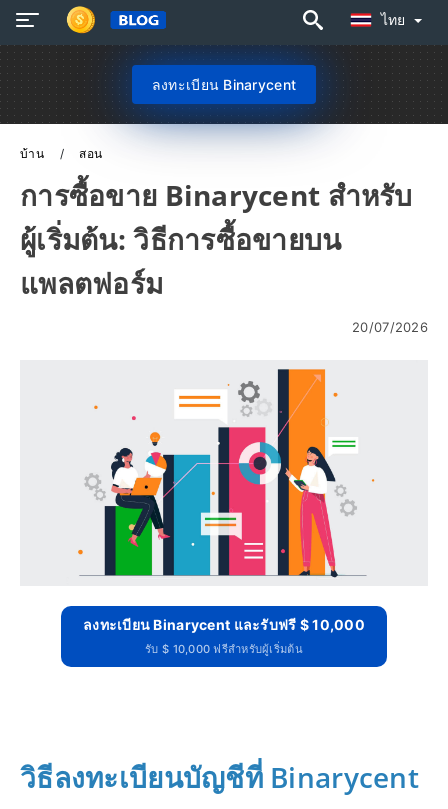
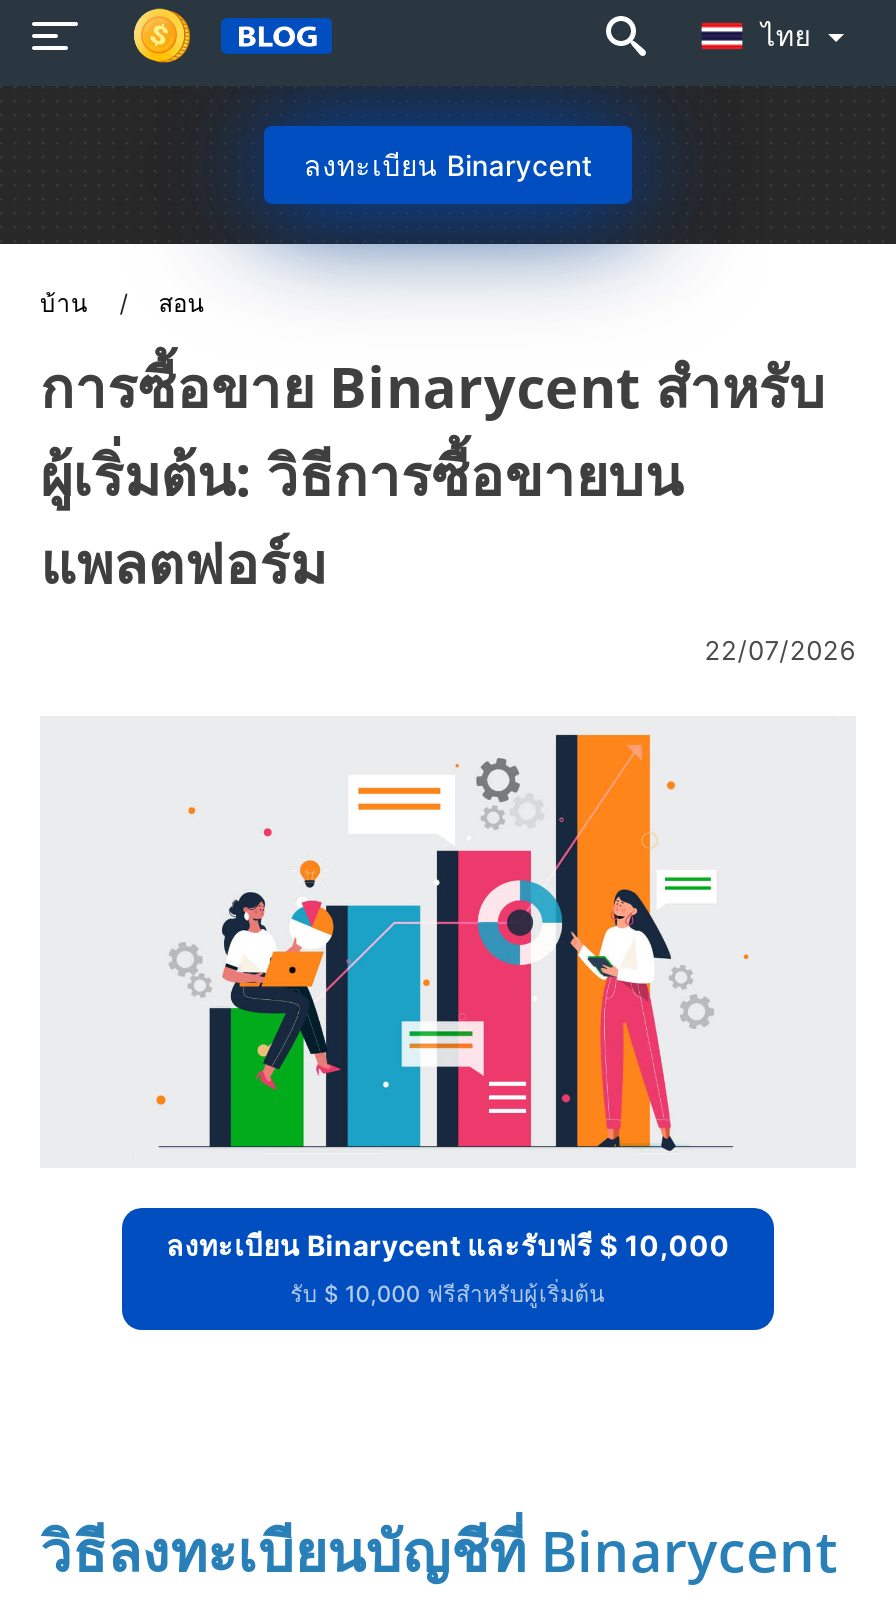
- 20/07/2026
+ 22/07/2026
